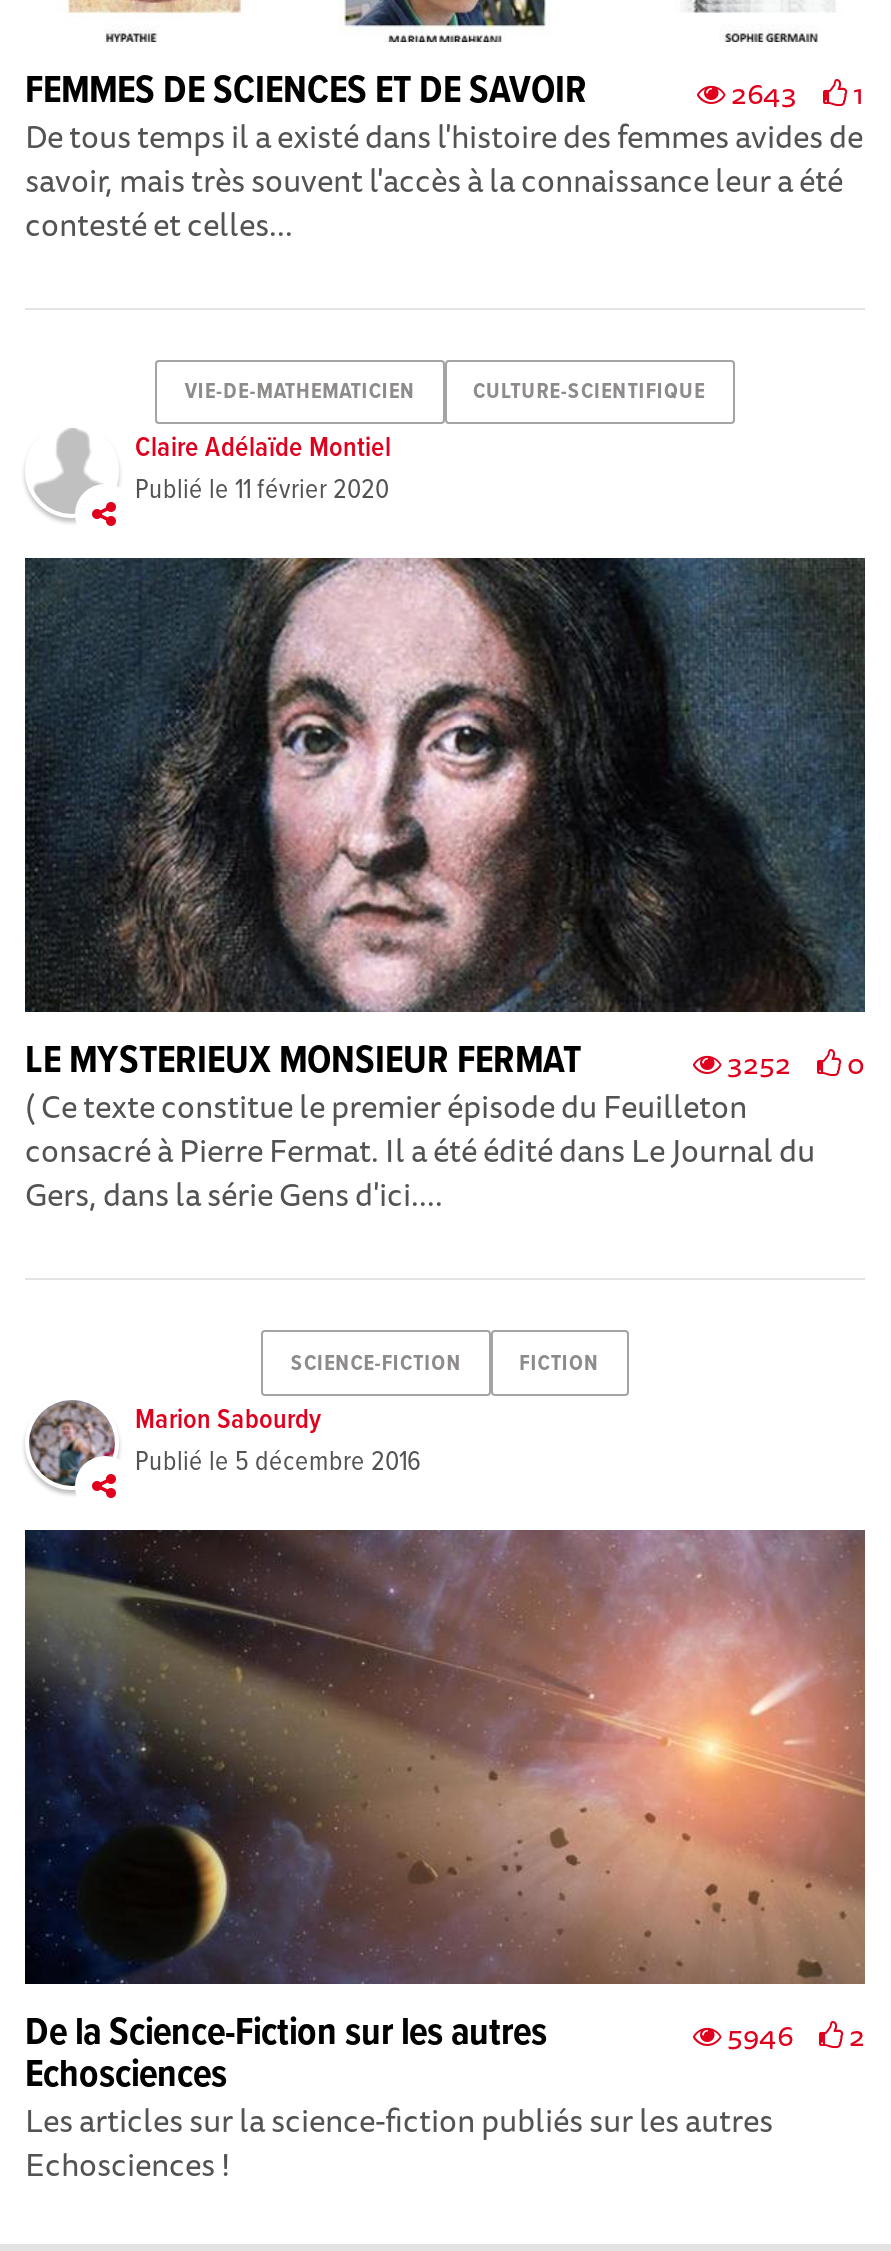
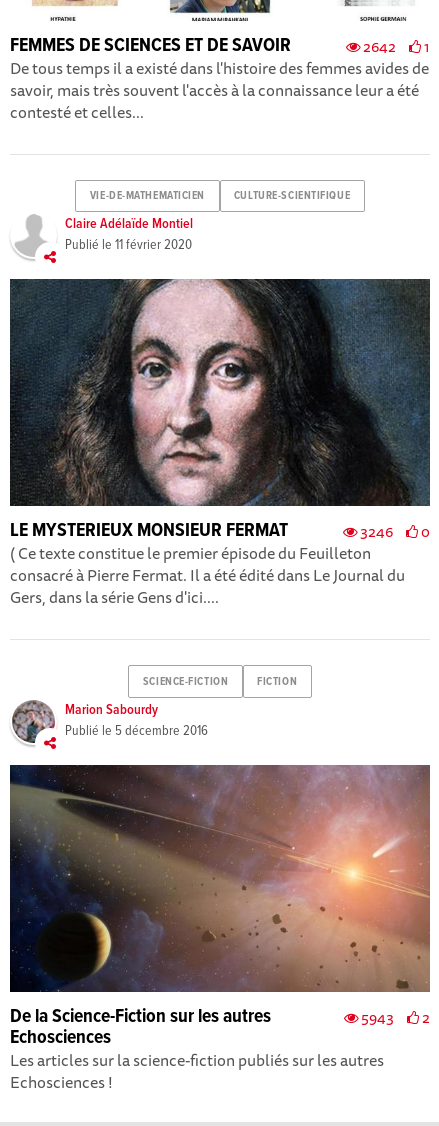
- 2643 1
+ 2642 1

- 3252
+ 3246

- 5946 2
+ 5943 2
